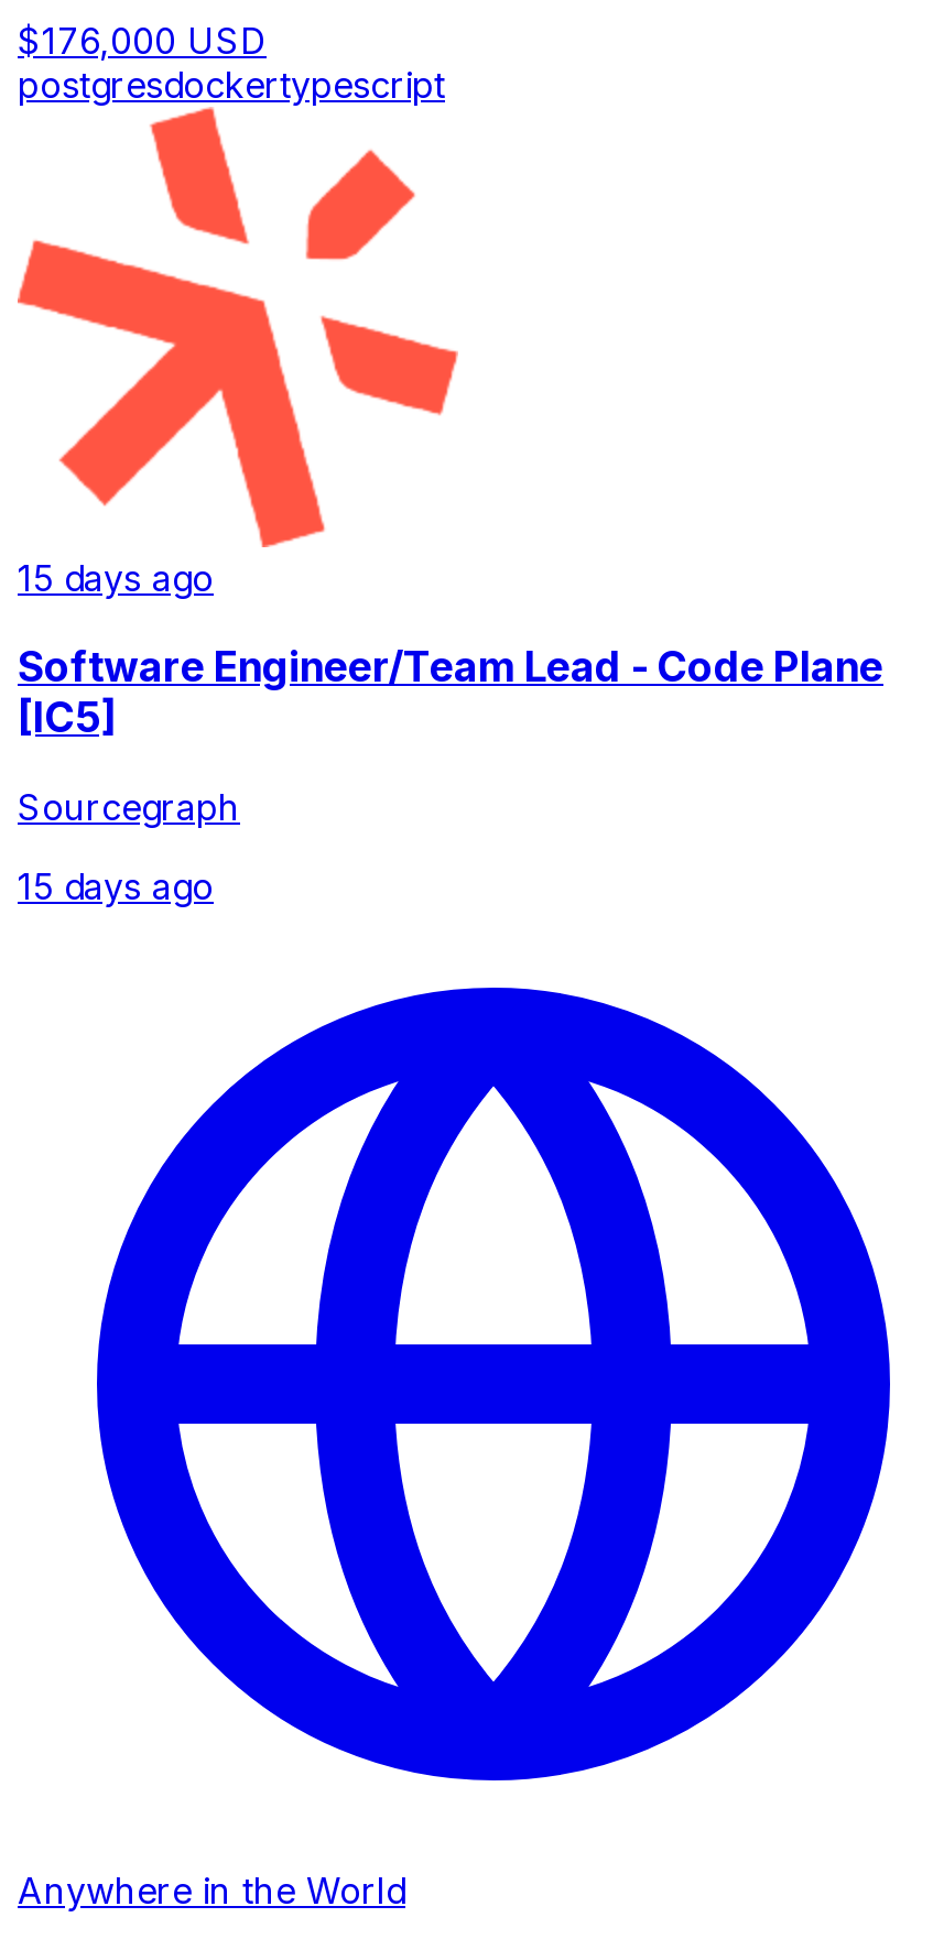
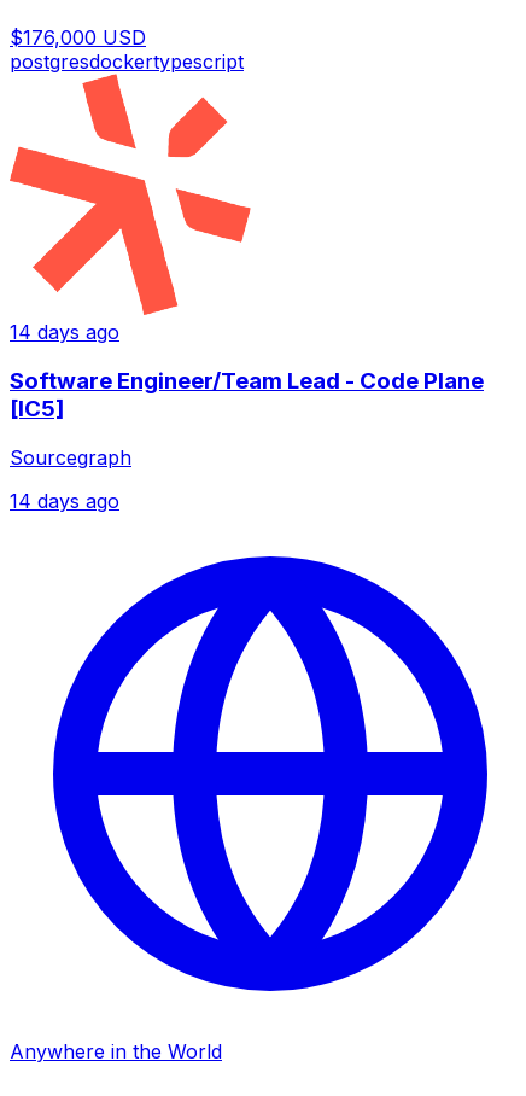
- 15 days ago
+ 14 days ago

- 15 days ago
+ 14 days ago
